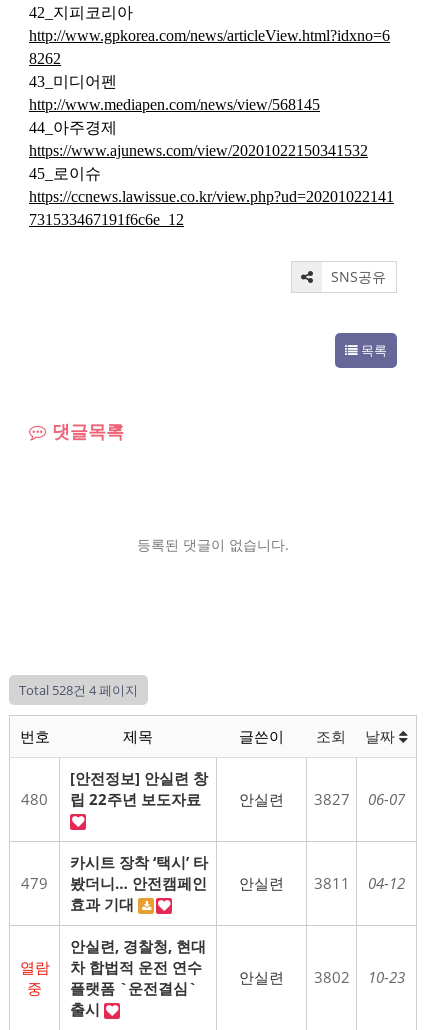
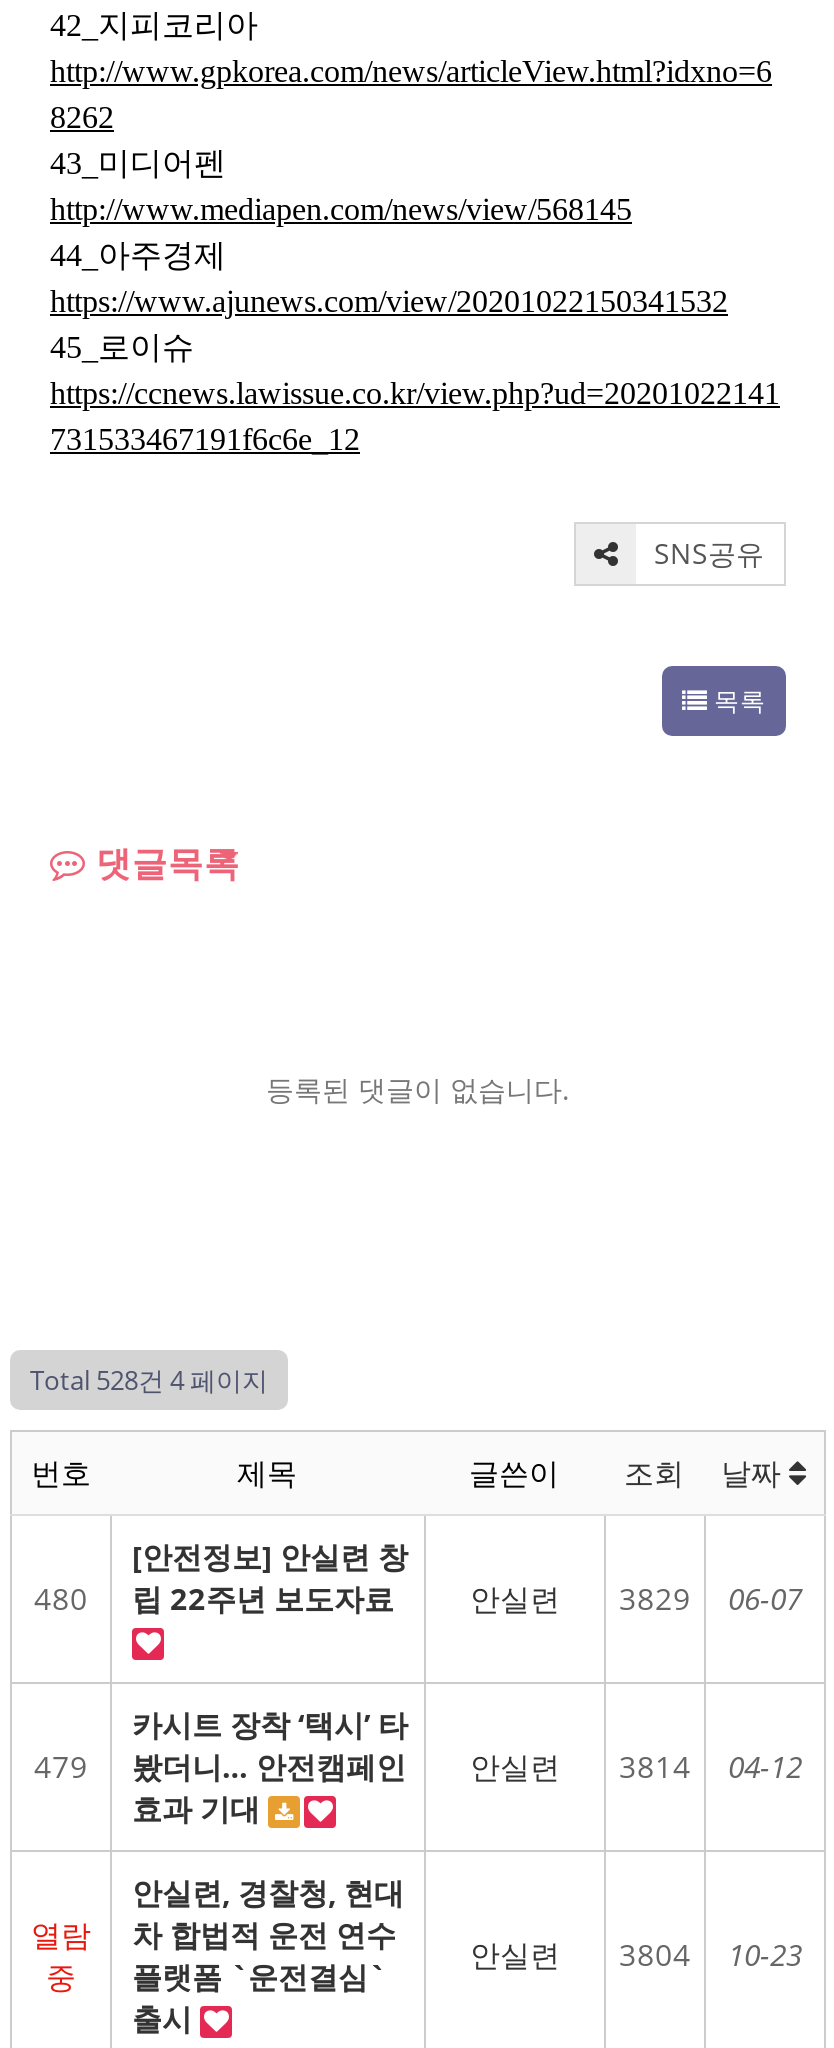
- 480 립 22주년 보도자료 안실련 3827 06-07
+ 480 립 22주년 보도자료 안실련 3829 06-07

- 479 봤더니… 안전캠페인 안실련 3811 04-12
+ 479 봤더니… 안전캠페인 안실련 3814 04-12

- 열람 차 합법적 운전 연수 안실련 3802 10-23
+ 열람 차 합법적 운전 연수 안실련 3804 10-23
